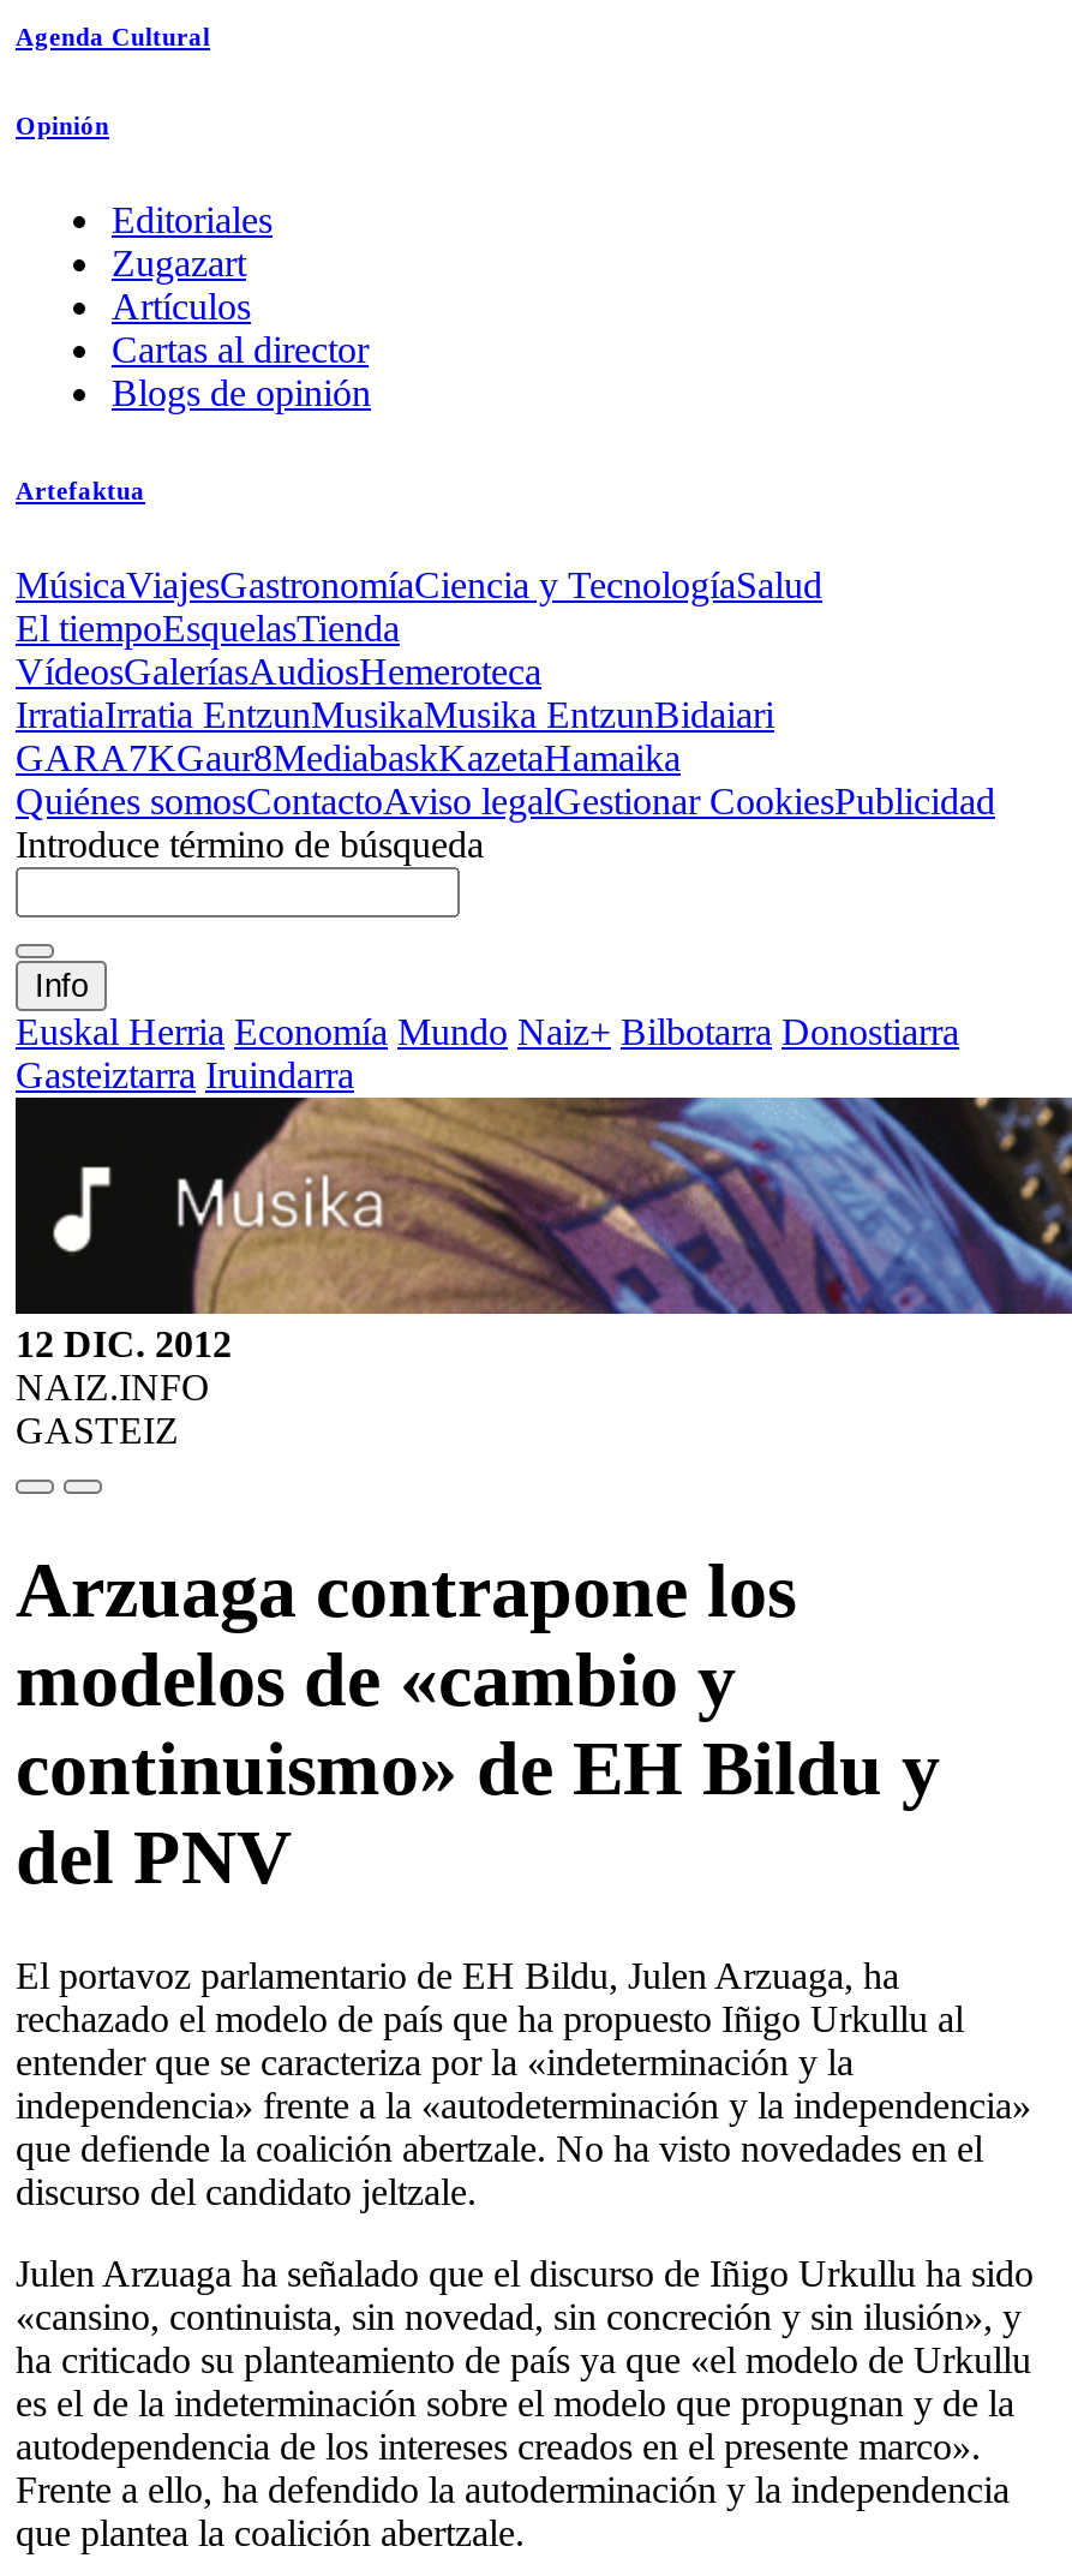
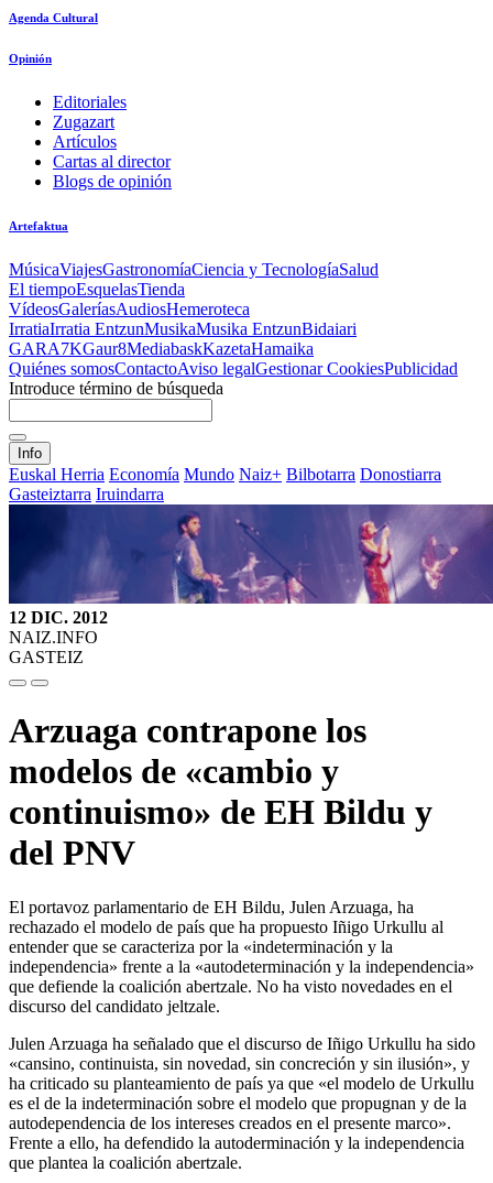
- [image]
+ [image]
